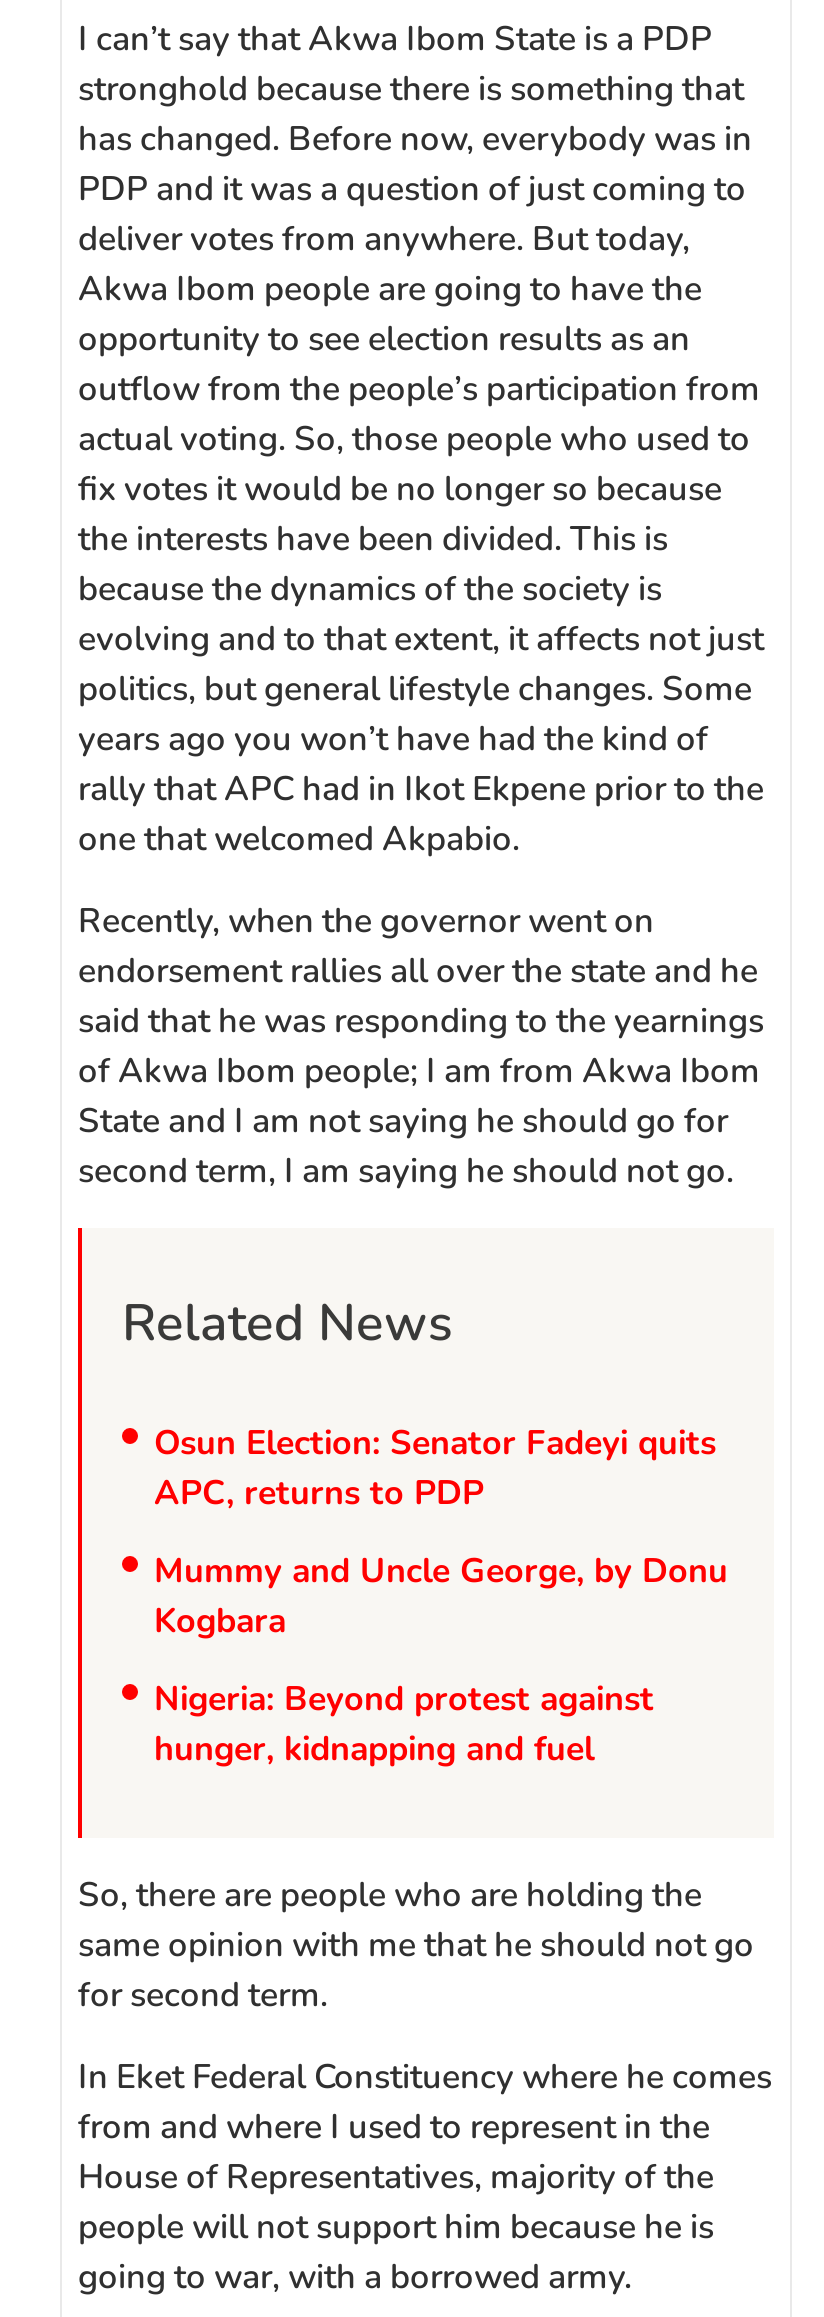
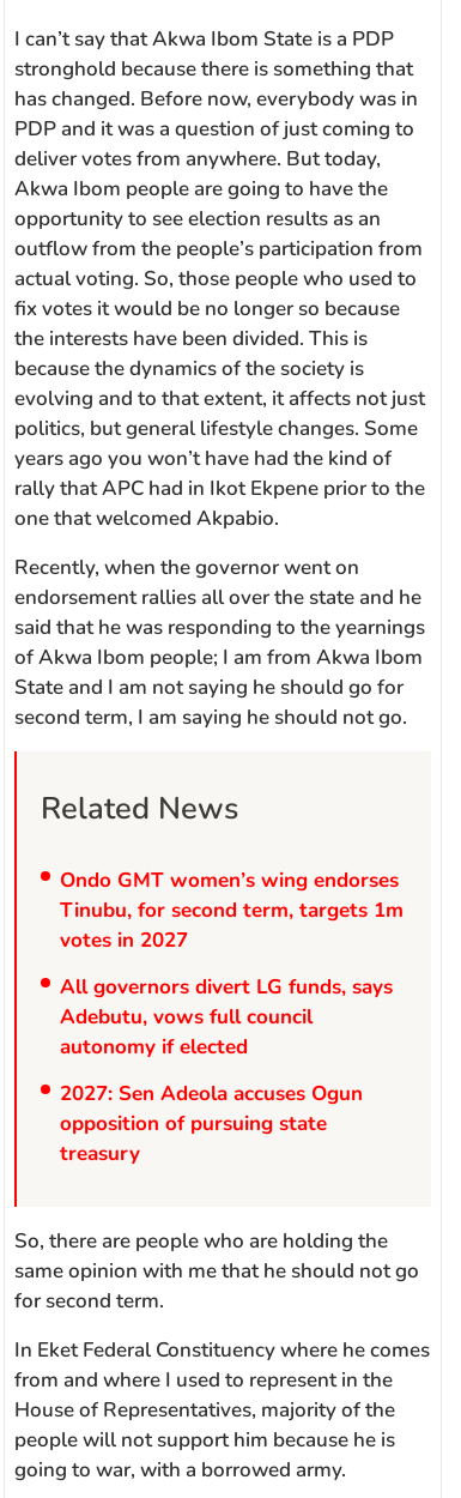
- Osun Election: Senator Fadeyi quits
- APC, returns to PDP
+ Ondo GMT women’s wing endorses
+ Tinubu, for second term, targets 1m
+ votes in 2027

- Mummy and Uncle George, by Donu
- Kogbara
+ All governors divert LG funds, says
+ Adebutu, vows full council
+ autonomy if elected

- Nigeria: Beyond protest against
- hunger, kidnapping and fuel
+ 2027: Sen Adeola accuses Ogun
+ opposition of pursuing state
+ treasury
